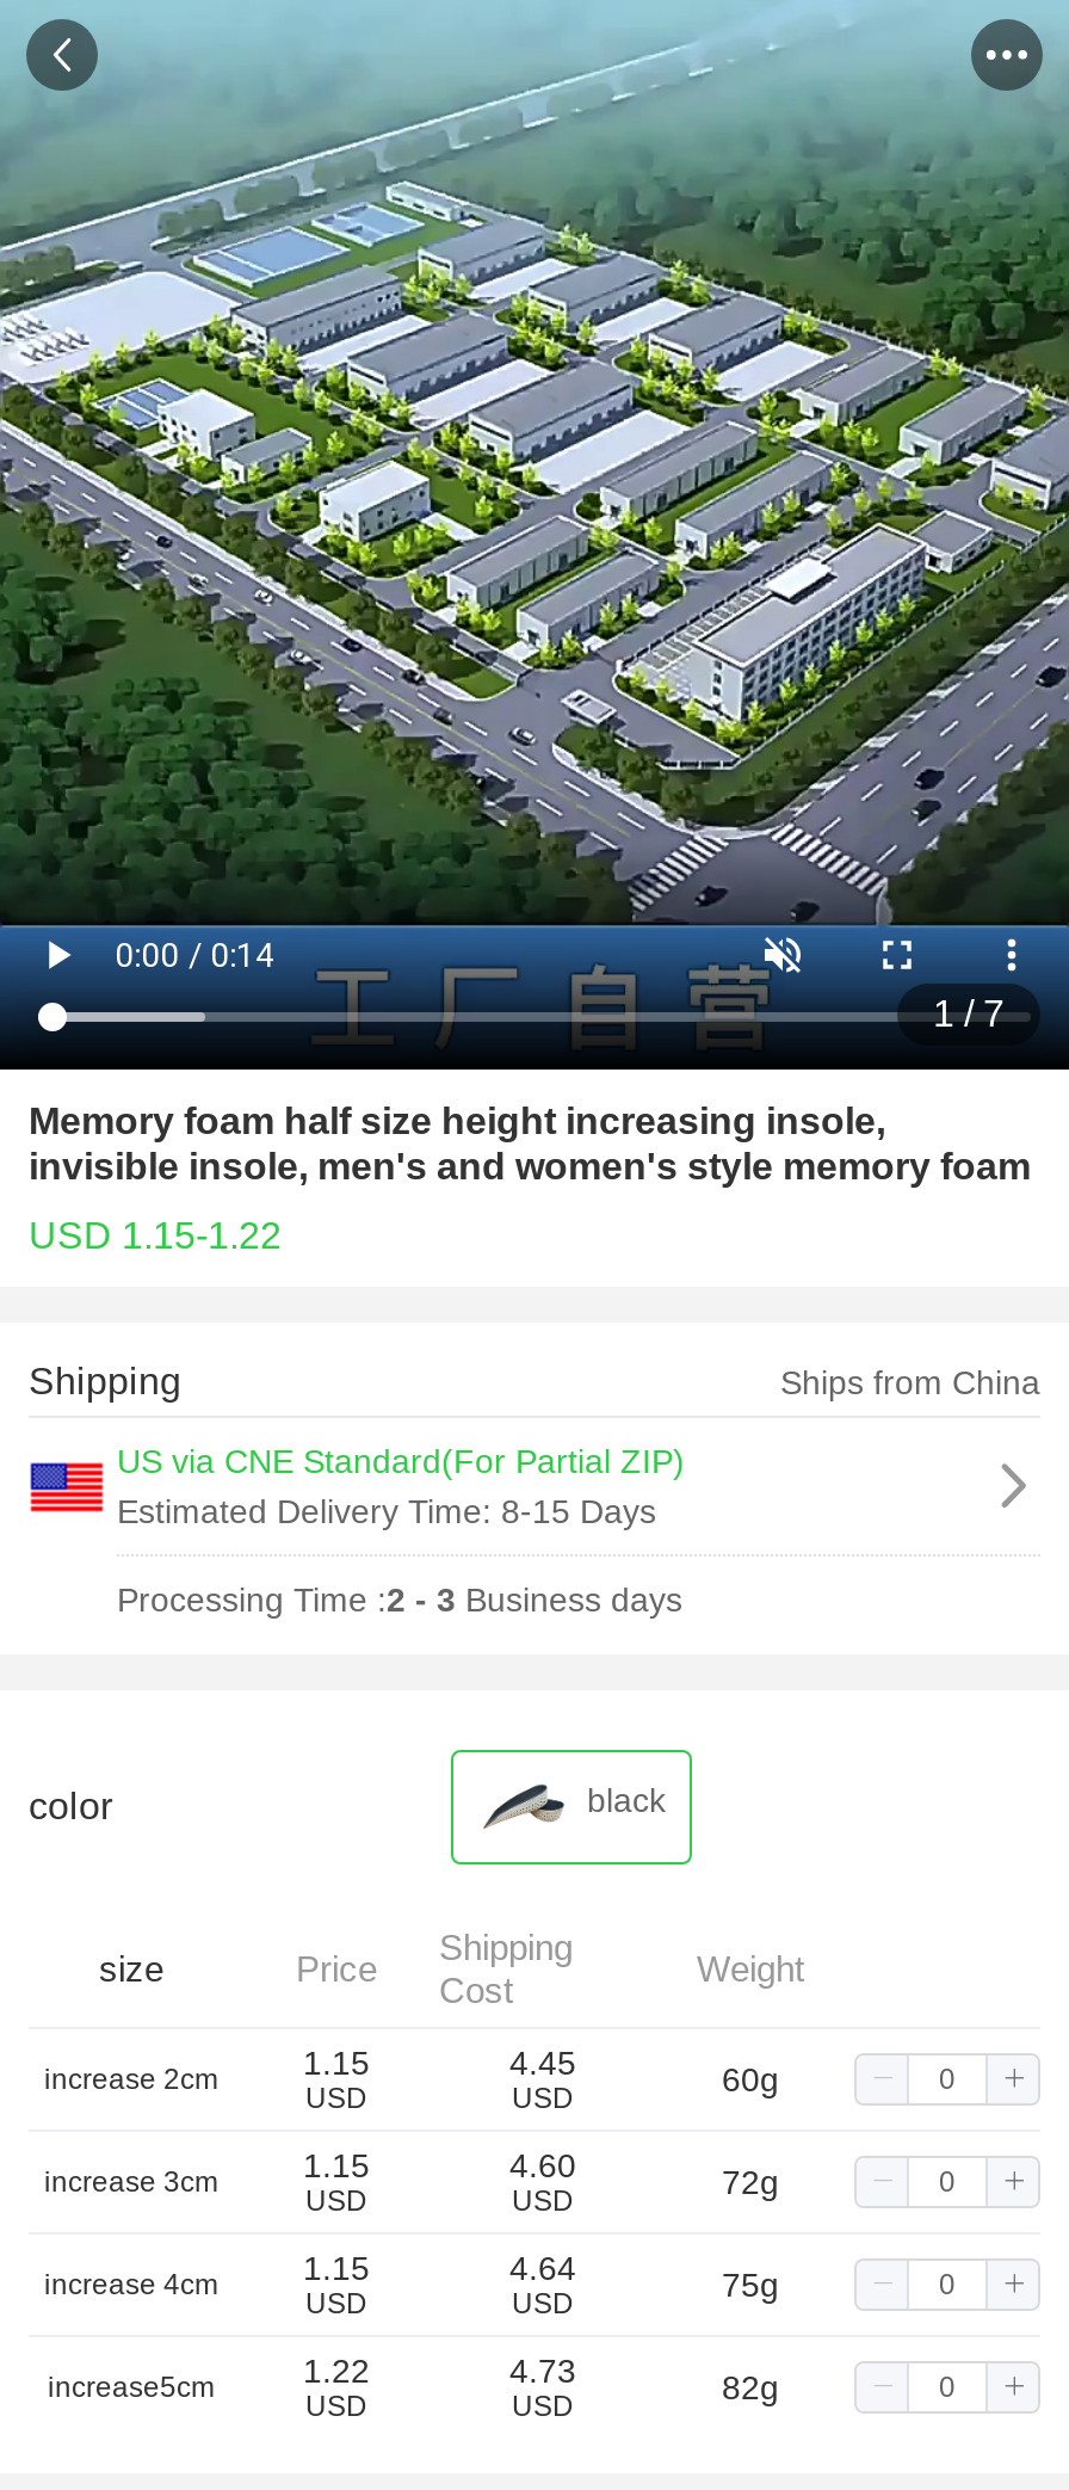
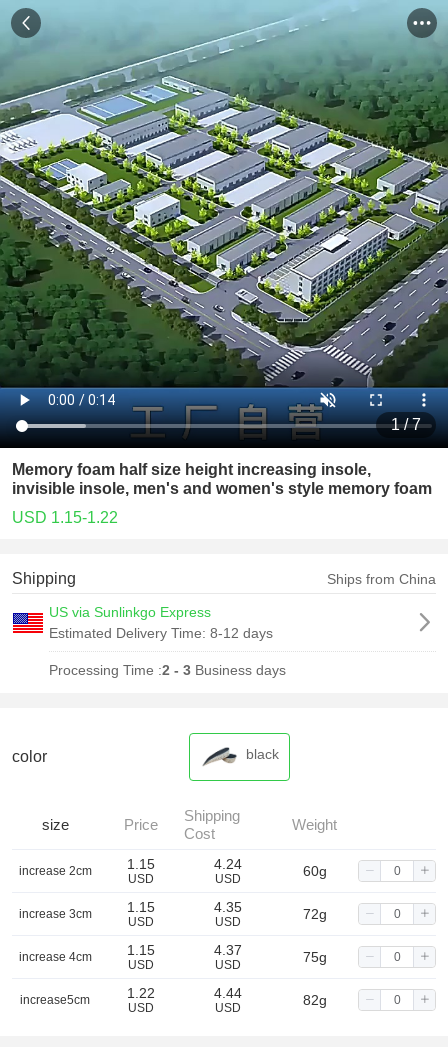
- US via CNE Standard(For Partial ZIP)
- Estimated Delivery Time: 8-15 Days
+ US via Sunlinkgo Express
+ Estimated Delivery Time: 8-12 days

- 4.45
+ 4.24

- 4.60
+ 4.35

- 4.64
+ 4.37

- 4.73
+ 4.44
